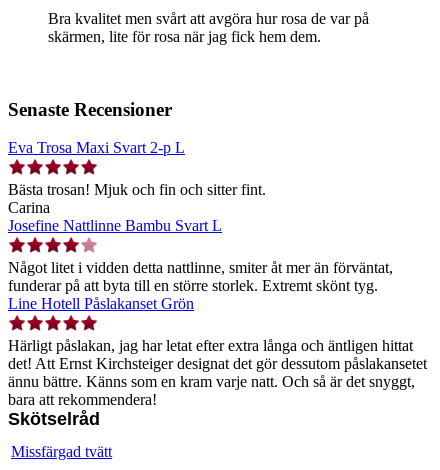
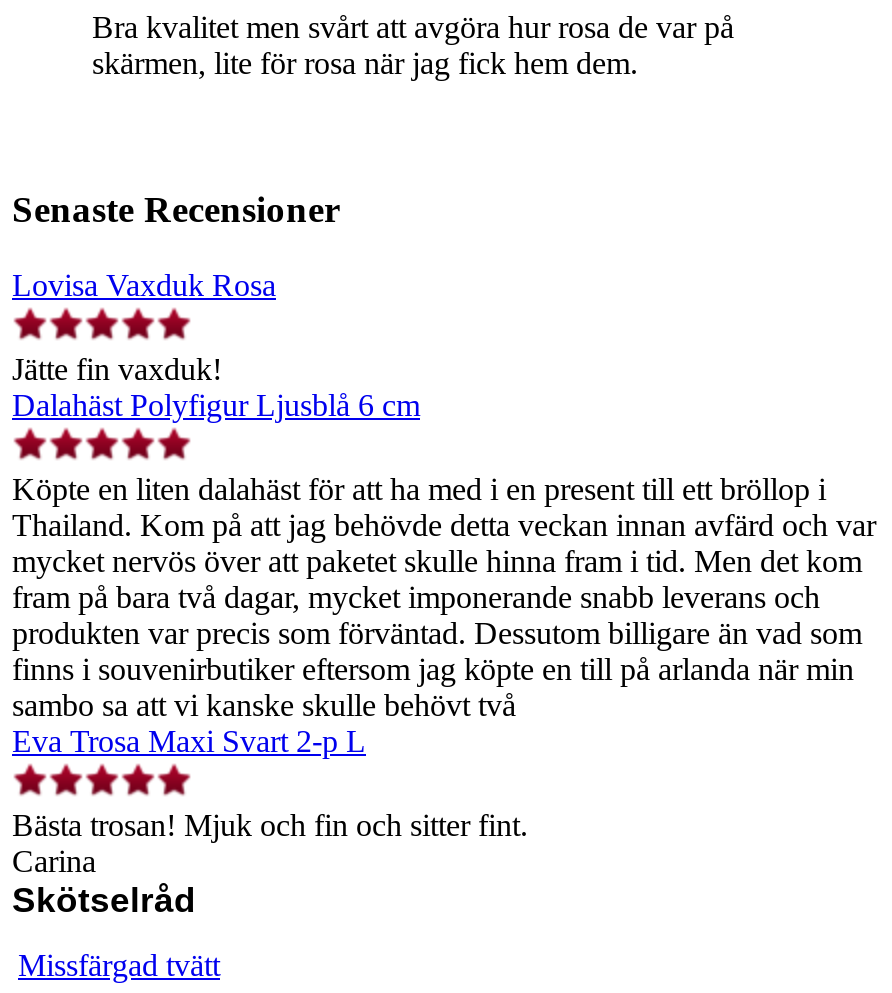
+ Lovisa Vaxduk Rosa
+ Jätte fin vaxduk!
+ Dalahäst Polyfigur Ljusblå 6 cm
+ Köpte en liten dalahäst för att ha med i en present till ett bröllop i
+ Thailand. Kom på att jag behövde detta veckan innan avfärd och var
+ mycket nervös över att paketet skulle hinna fram i tid. Men det kom
+ fram på bara två dagar, mycket imponerande snabb leverans och
+ produkten var precis som förväntad. Dessutom billigare än vad som
+ finns i souvenirbutiker eftersom jag köpte en till på arlanda när min
+ sambo sa att vi kanske skulle behövt två

moved down: Eva Trosa Maxi Svart 2-p L | Bästa trosan! Mjuk och fin och sitter fint. | Carina

- Josefine Nattlinne Bambu Svart L
- Något litet i vidden detta nattlinne, smiter åt mer än förväntat,
- funderar på att byta till en större storlek. Extremt skönt tyg.
- Line Hotell Påslakanset Grön
- Härligt påslakan, jag har letat efter extra långa och äntligen hittat
- det! Att Ernst Kirchsteiger designat det gör dessutom påslakansetet
- ännu bättre. Känns som en kram varje natt. Och så är det snyggt,
- bara att rekommendera!
